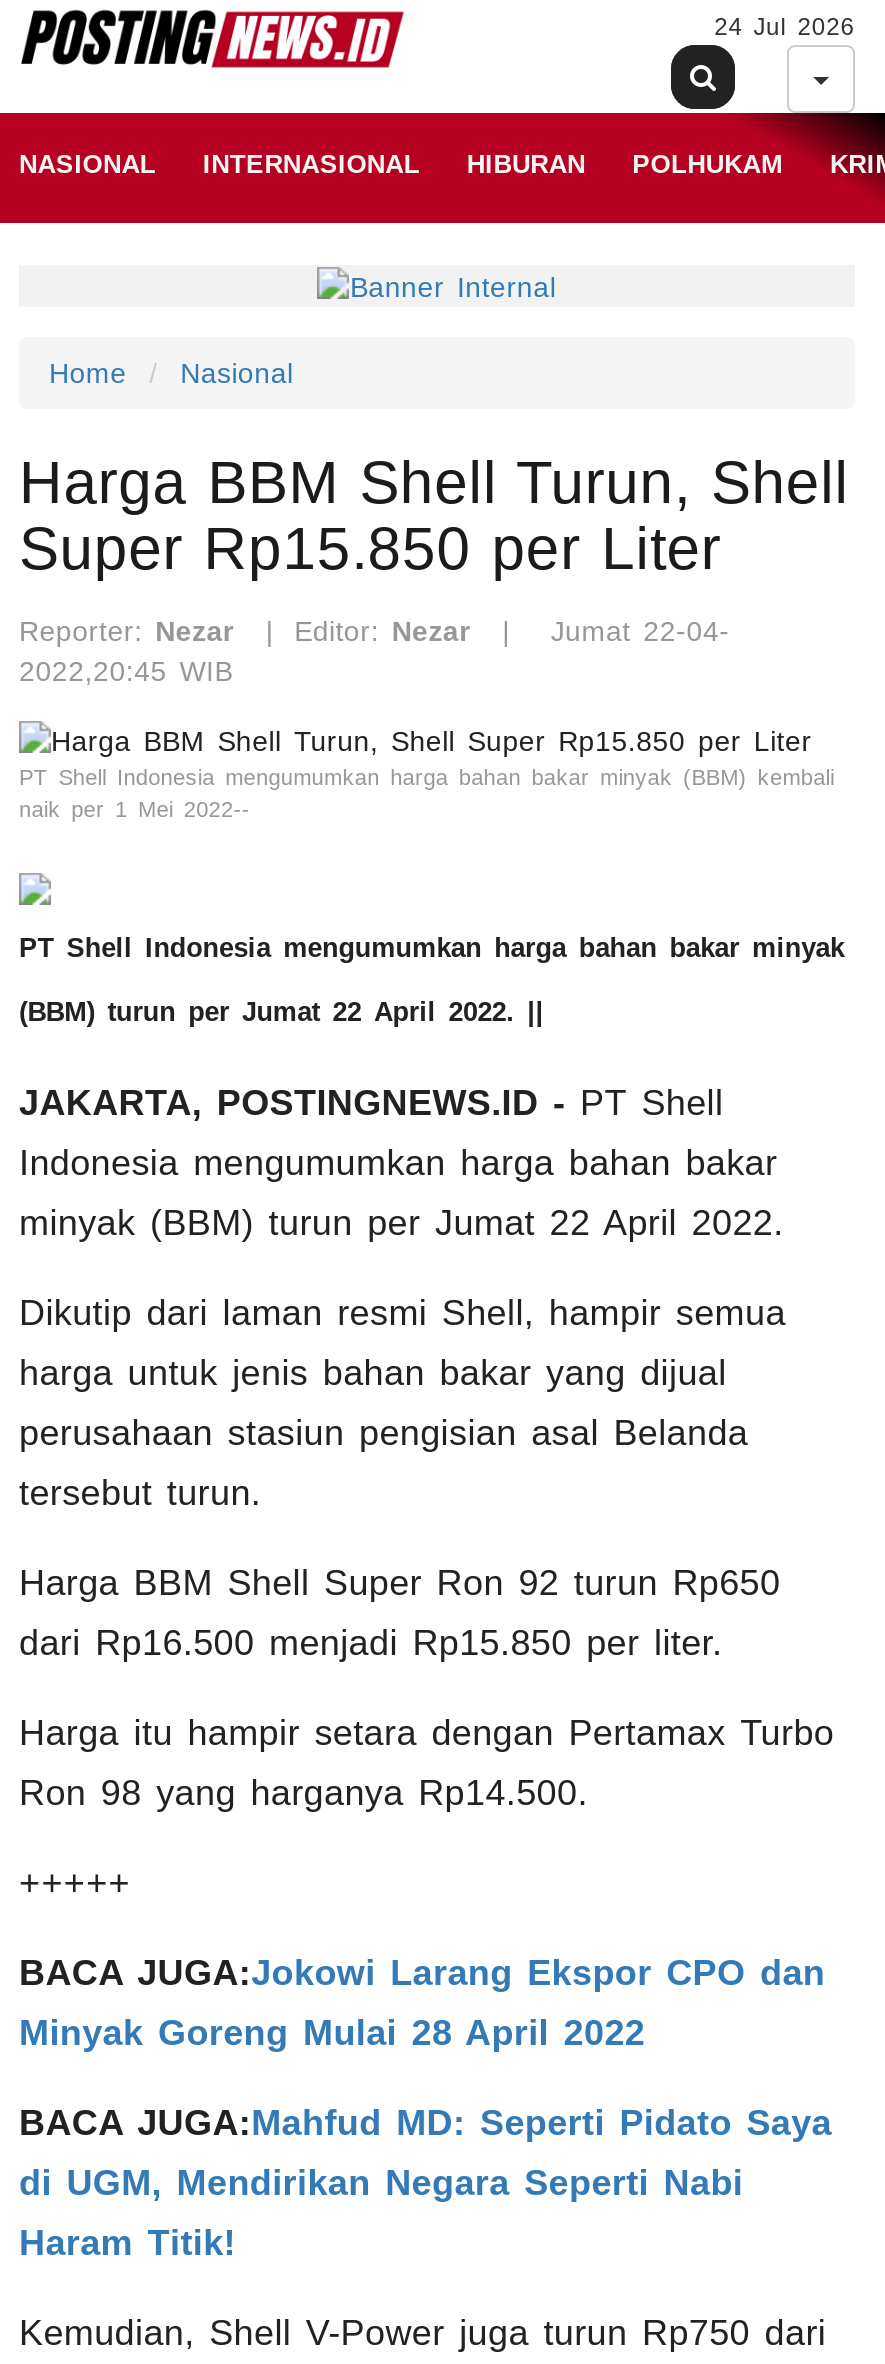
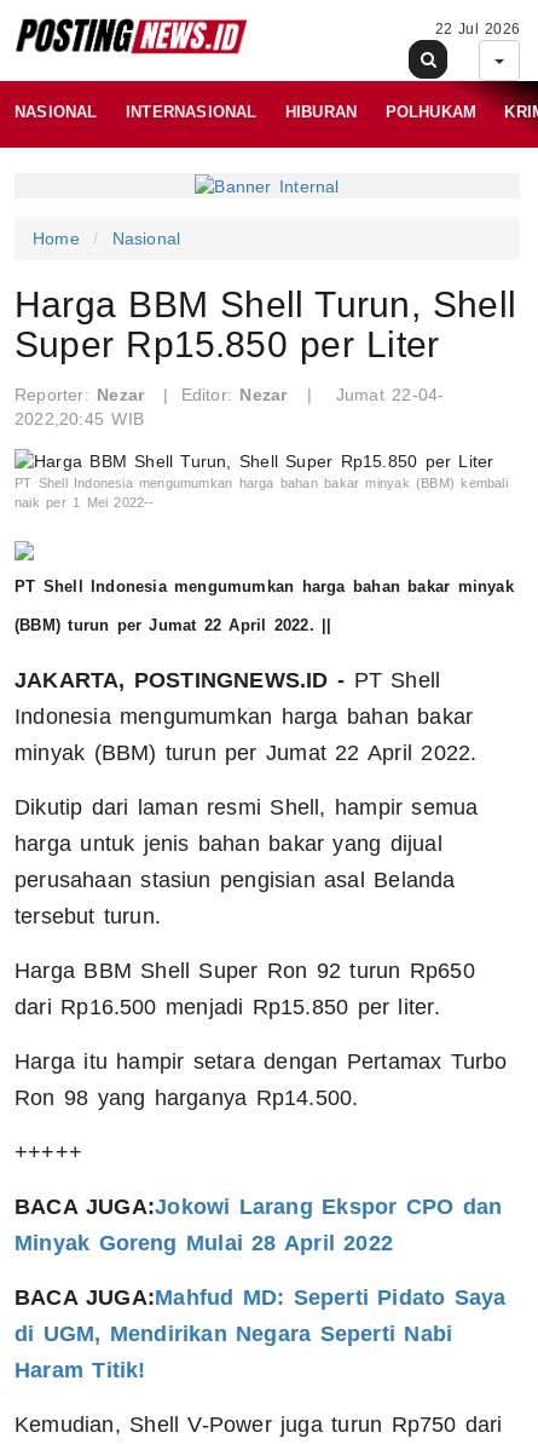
- 24 Jul 2026
+ 22 Jul 2026
